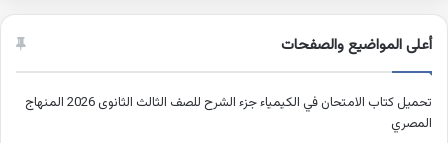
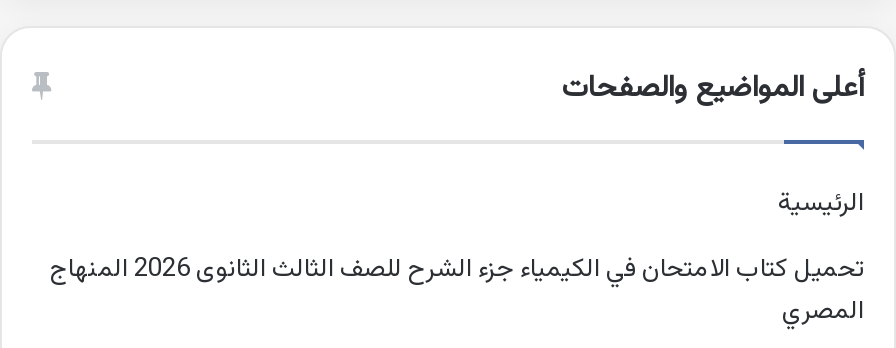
+ الرئيسية
